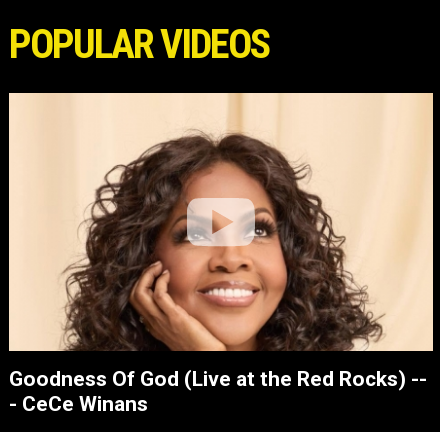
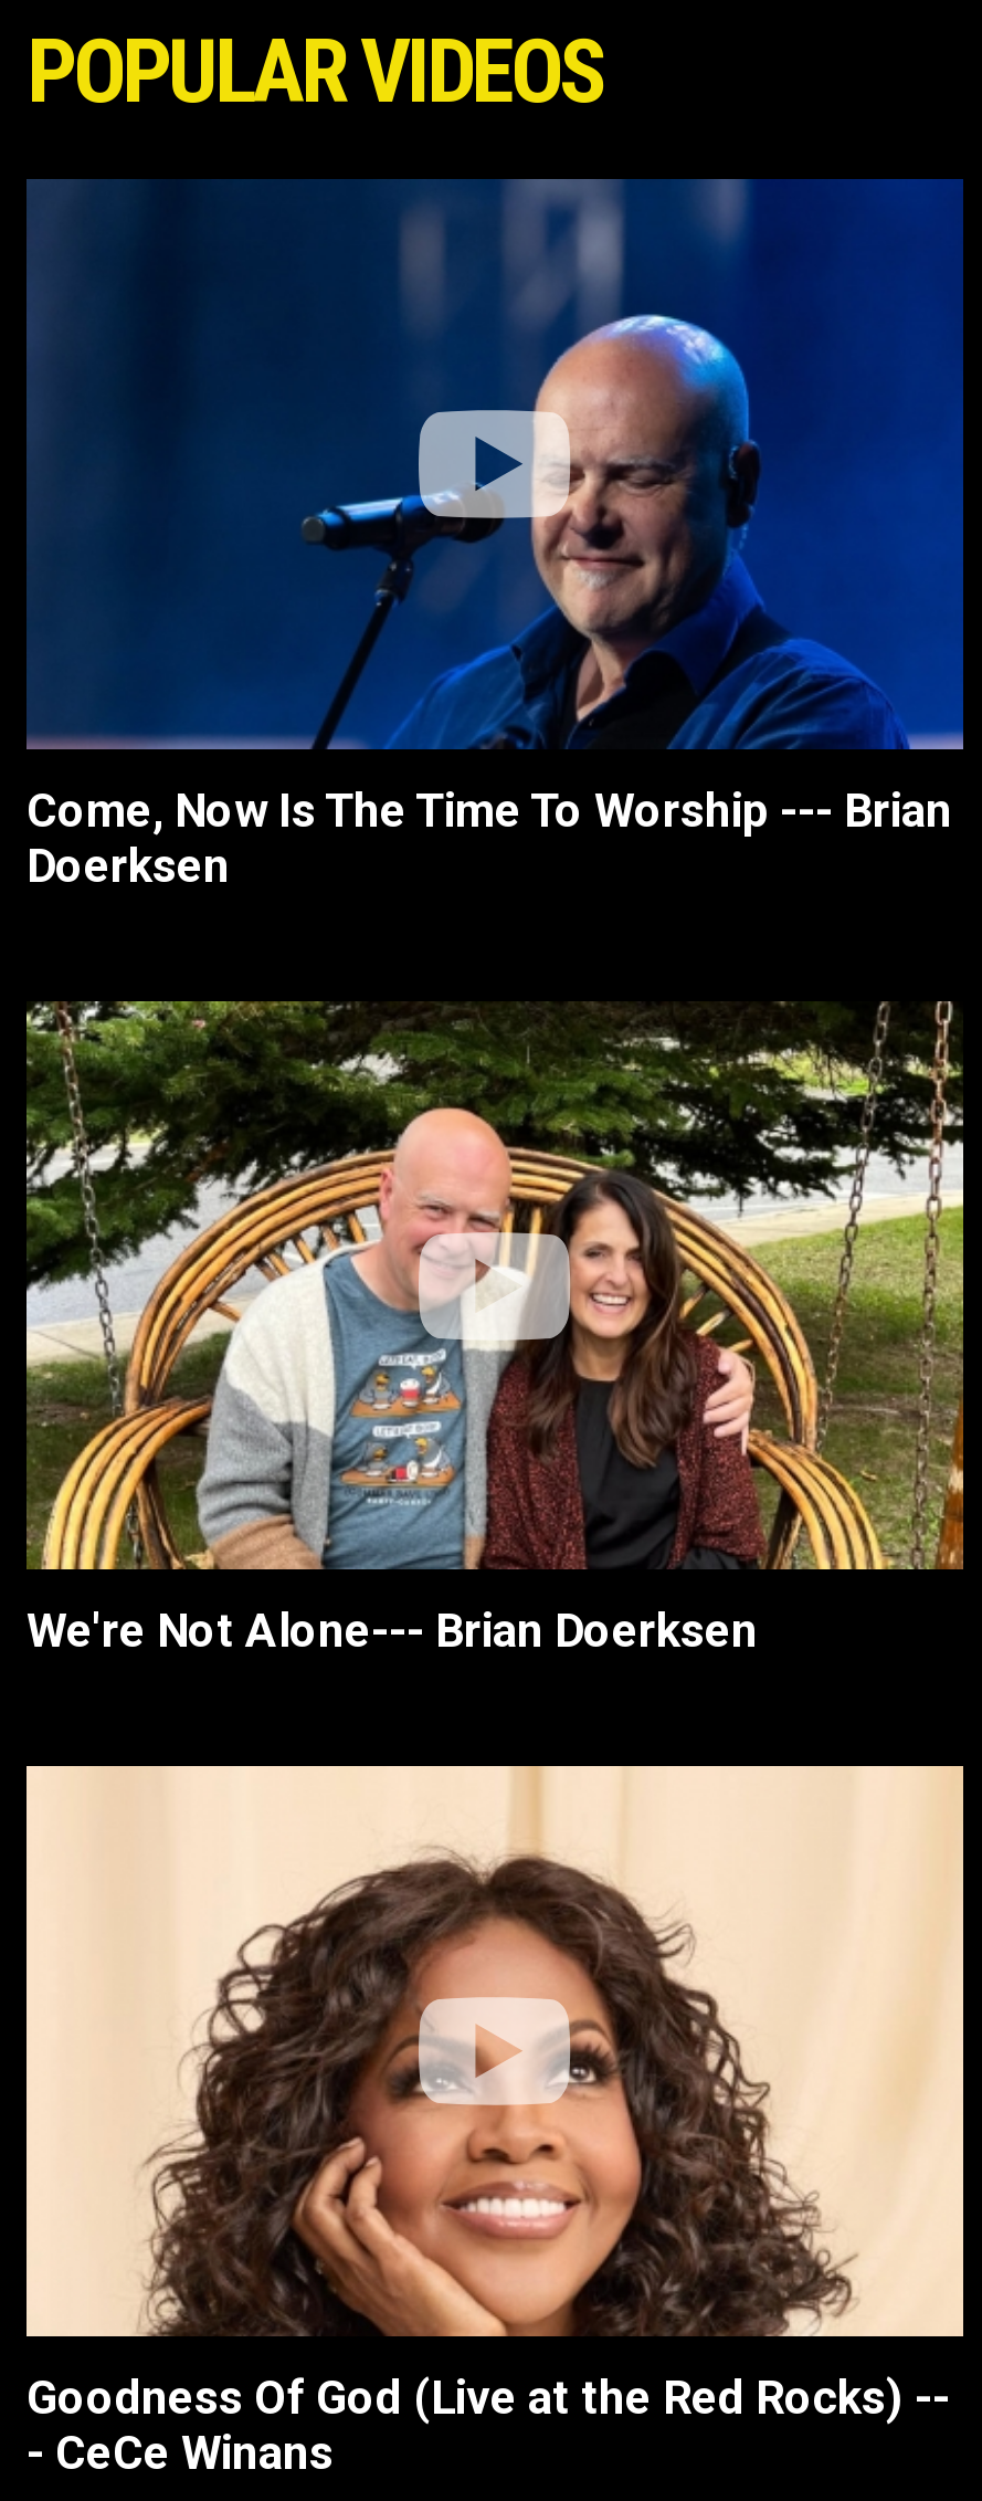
+ [image]
+ We're Not Alone--- Brian Doerksen

+ [image]
+ Come, Now Is The Time To Worship --- Brian
+ Doerksen
